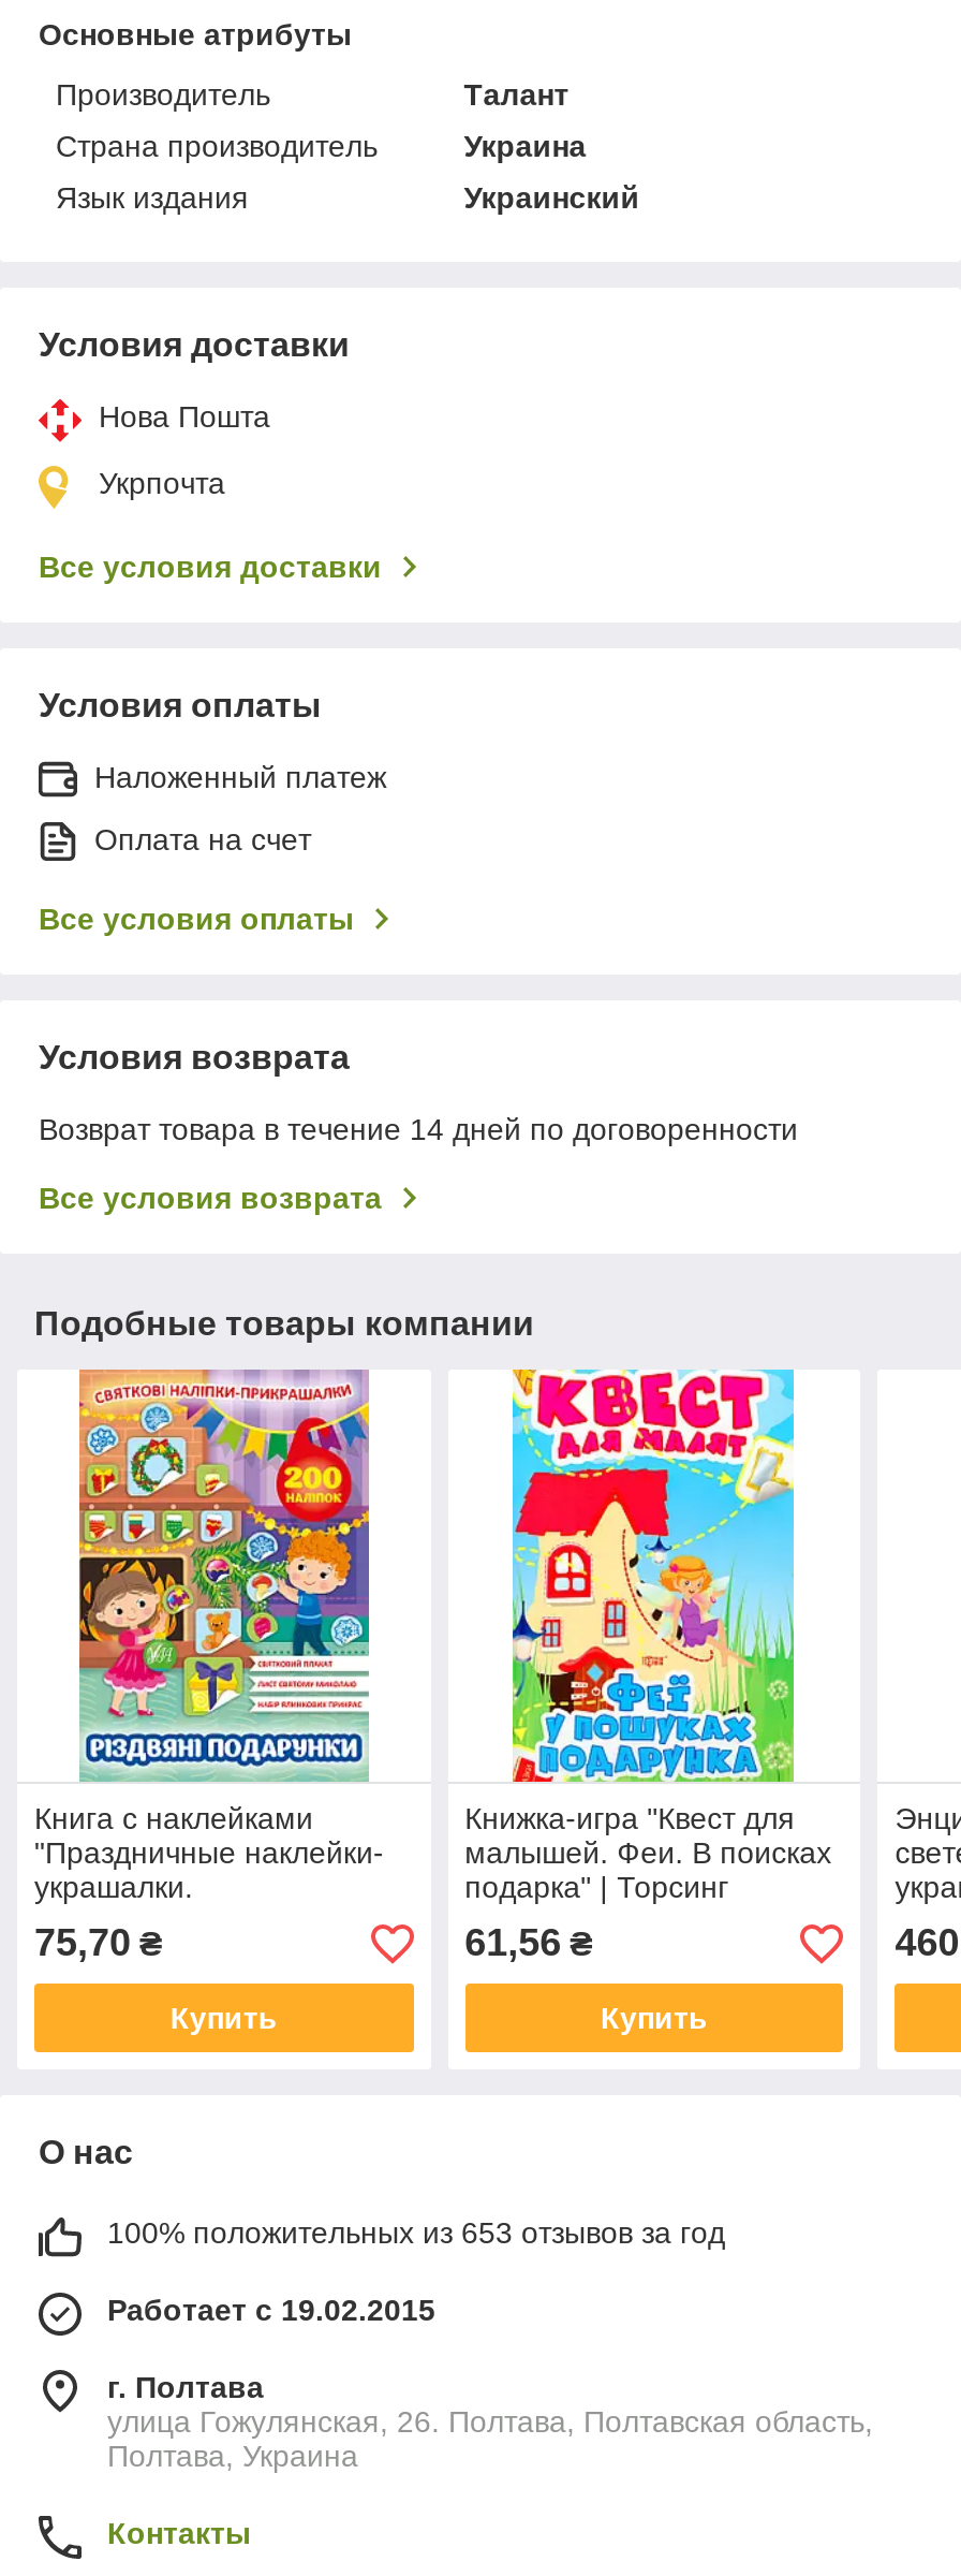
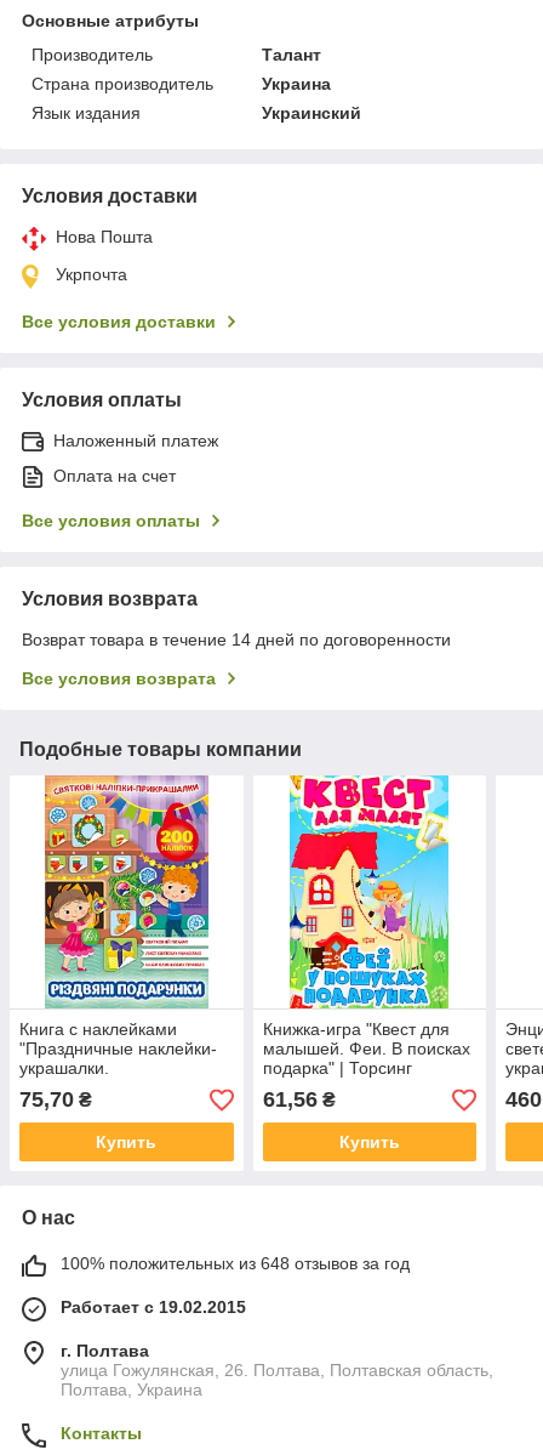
- 100% положительных из 653 отзывов за год
+ 100% положительных из 648 отзывов за год
